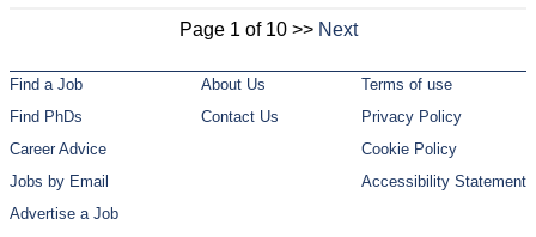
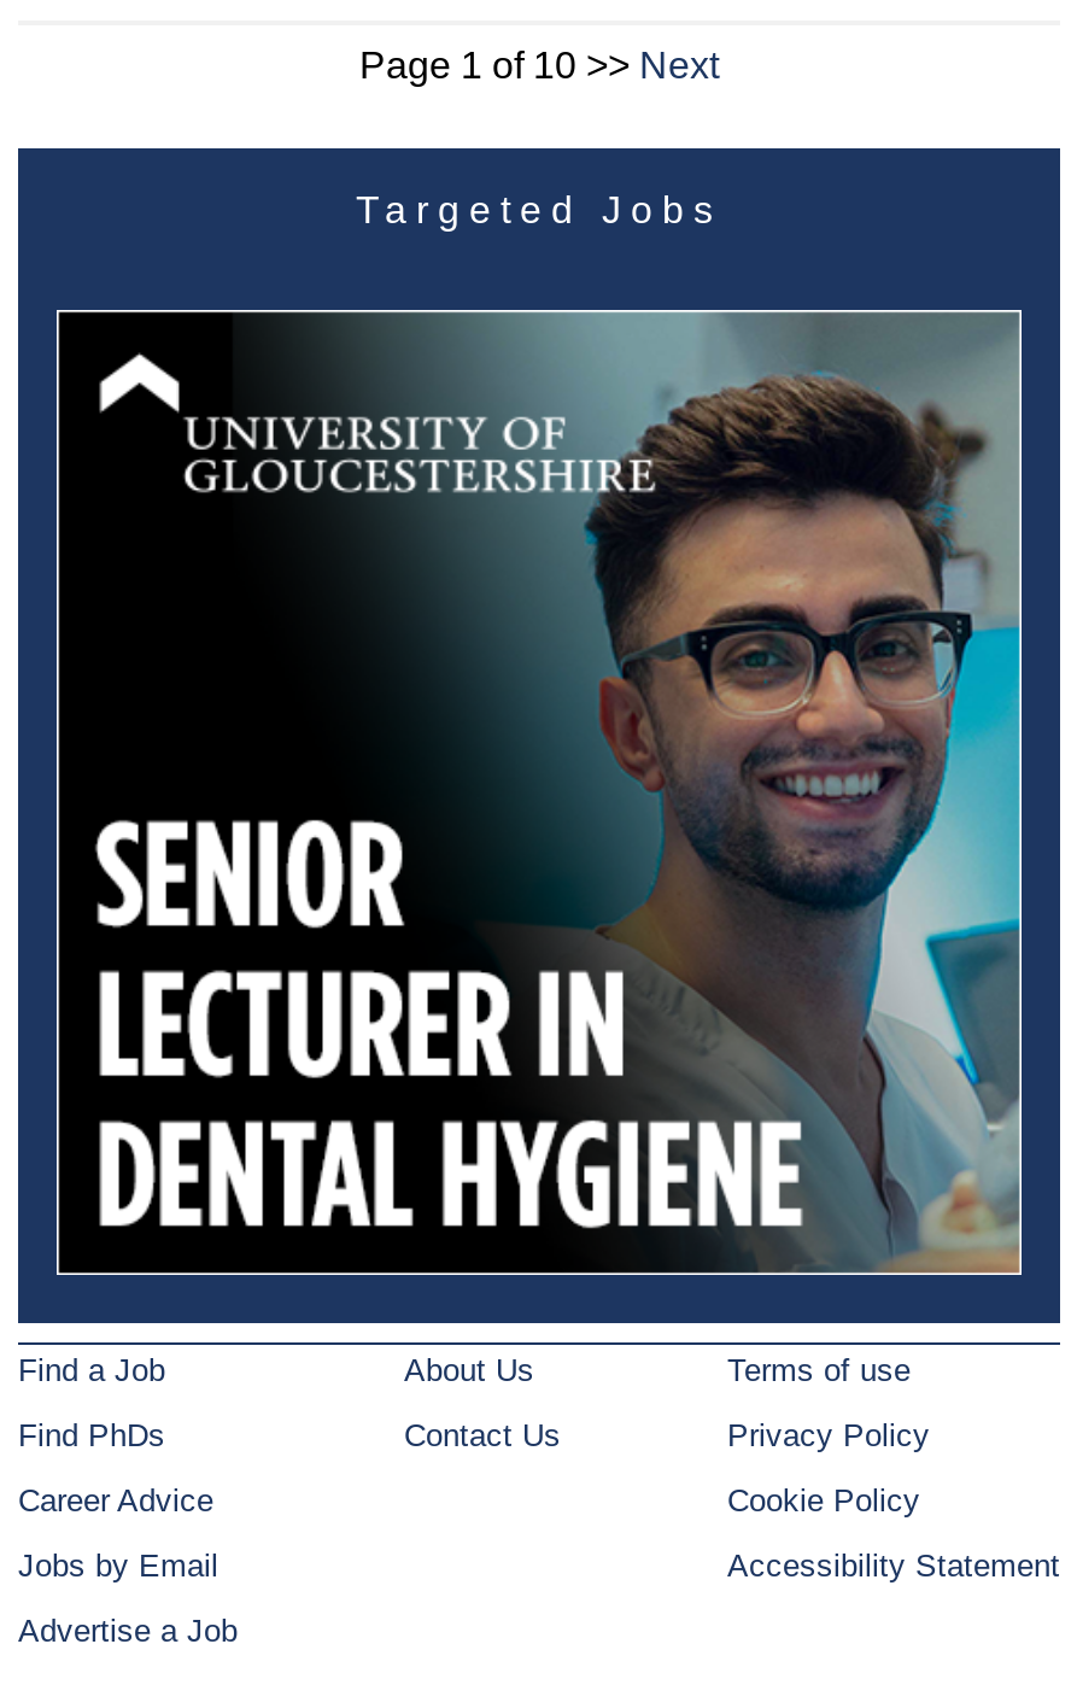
+ [image]
+ Targeted Jobs
